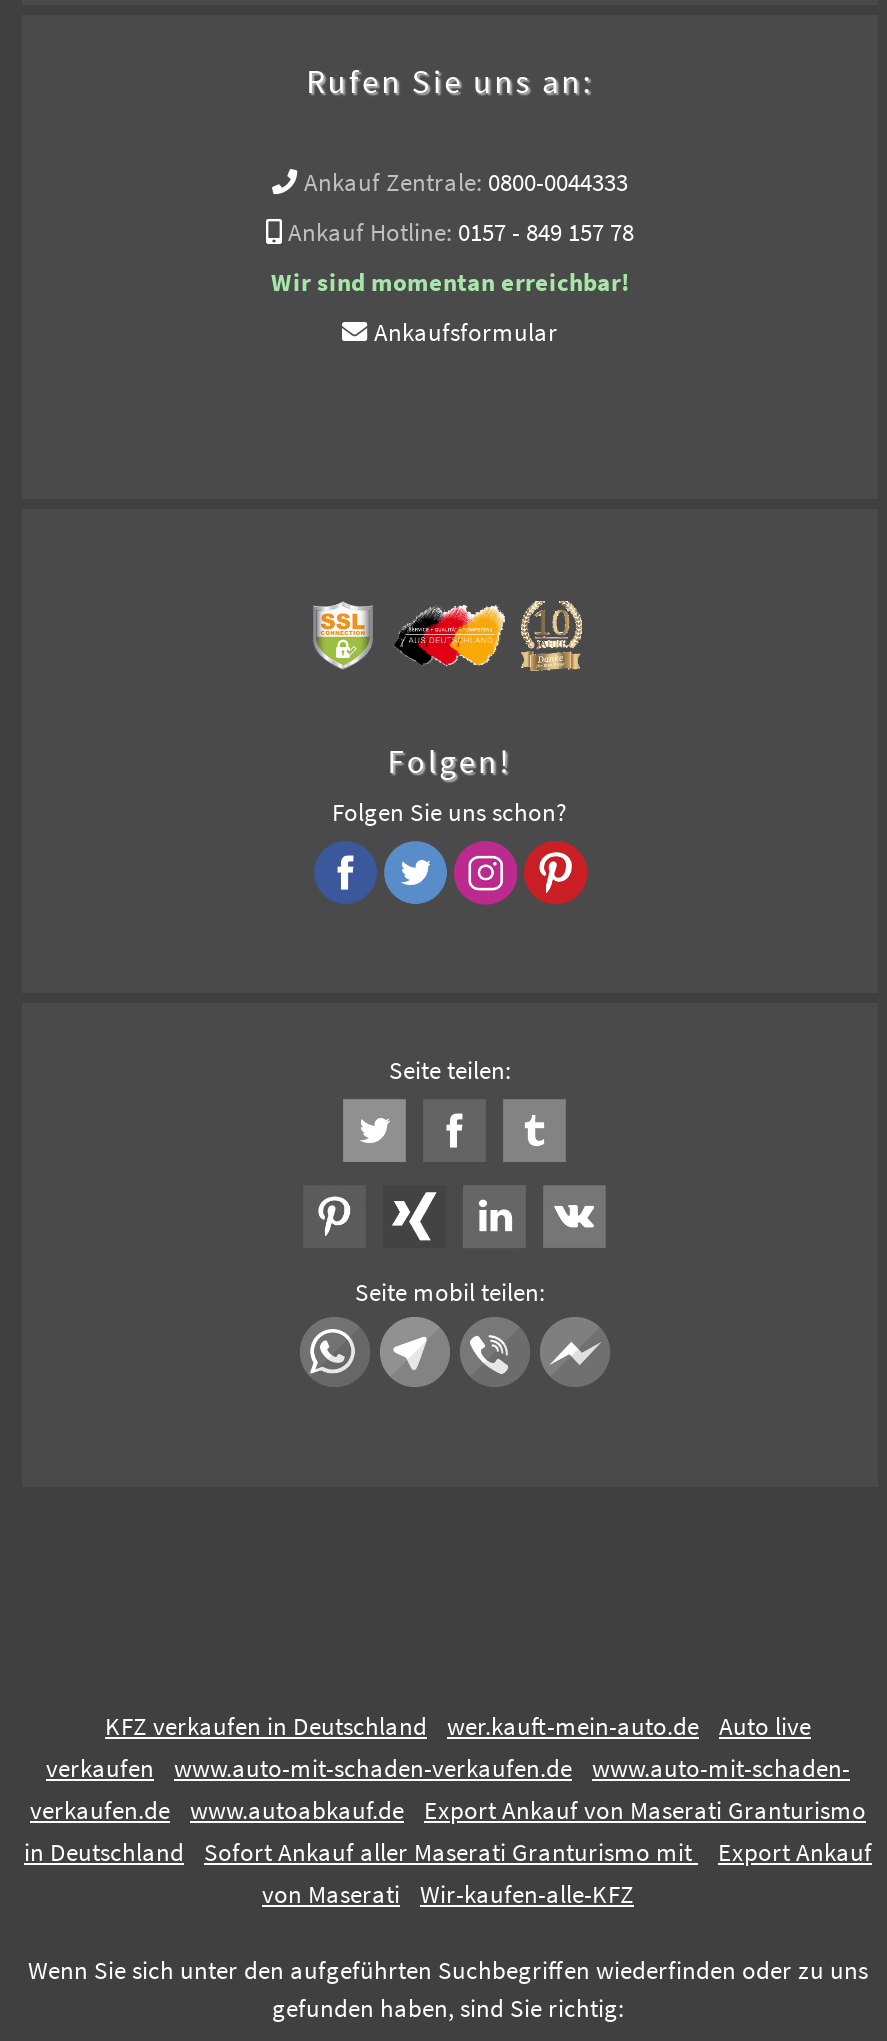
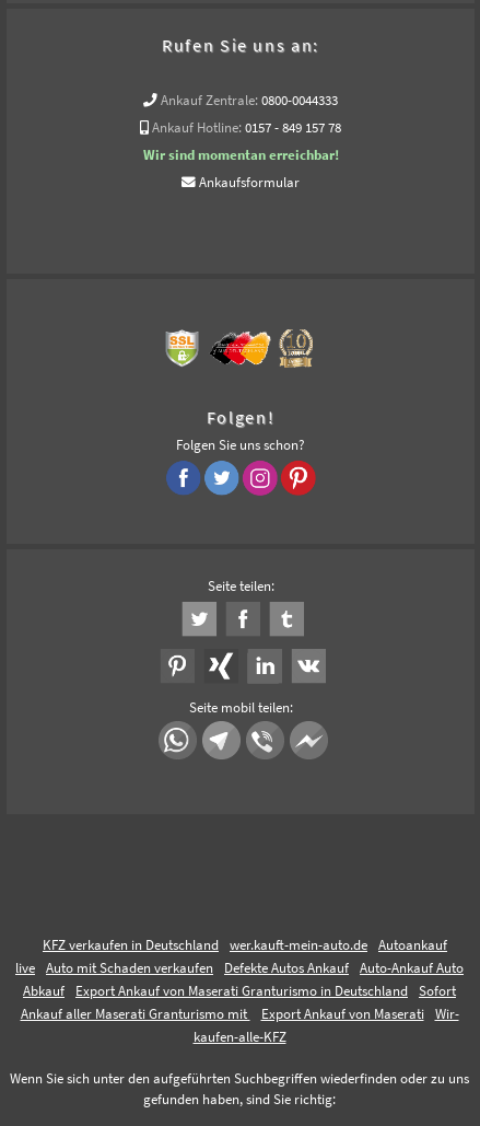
- Auto live
- verkaufen
- www.auto-mit-schaden-verkaufen.de
- www.auto-mit-schaden-
- verkaufen.de
- www.autoabkauf.de
- Export Ankauf von Maserati Granturismo
- in Deutschland
- Sofort Ankauf aller Maserati Granturismo mit
- Export Ankauf
- von Maserati
- Wir-kaufen-alle-KFZ
+ Autoankauf
+ live
+ Auto mit Schaden verkaufen
+ Defekte Autos Ankauf
+ Auto-Ankauf Auto
+ Abkauf
+ Export Ankauf von Maserati Granturismo in Deutschland
+ Sofort
+ Ankauf aller Maserati Granturismo mit
+ Export Ankauf von Maserati
+ Wir-
+ kaufen-alle-KFZ
